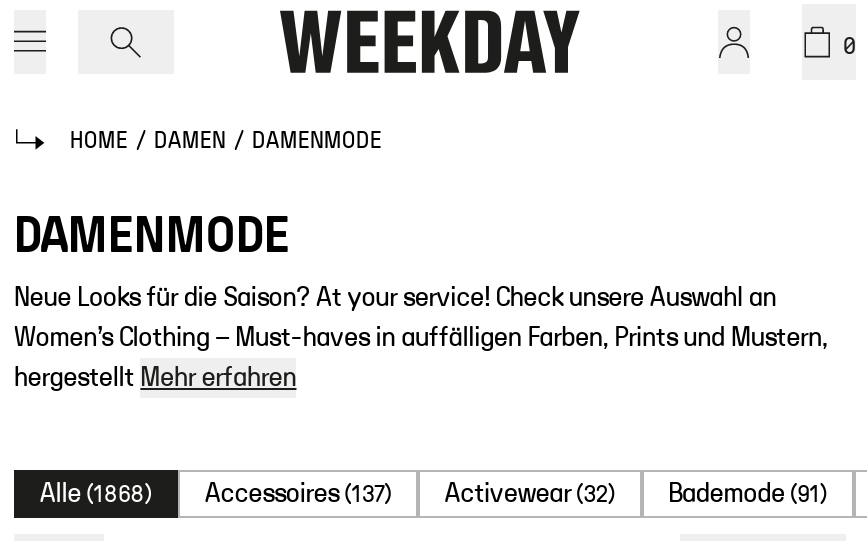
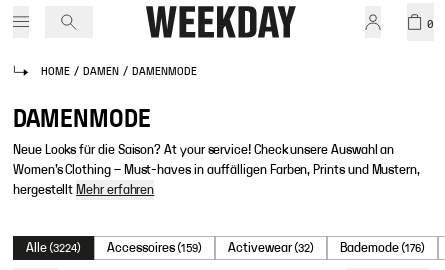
- Alle (1868)
+ Alle (3224)

- Accessoires (137)
+ Accessoires (159)

- Bademode (91)
+ Bademode (176)
